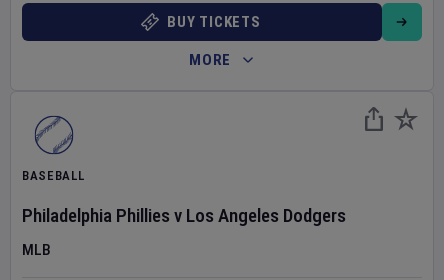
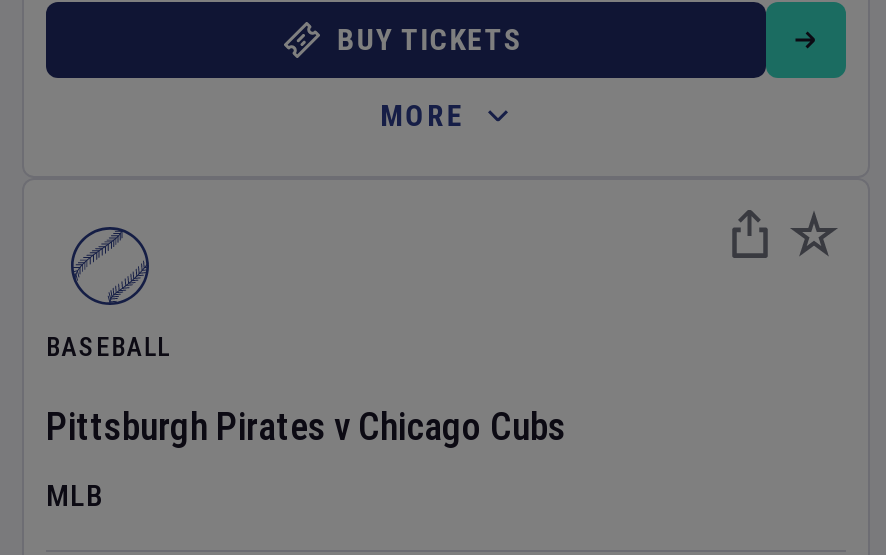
- Philadelphia Phillies v Los Angeles Dodgers
+ Pittsburgh Pirates v Chicago Cubs
